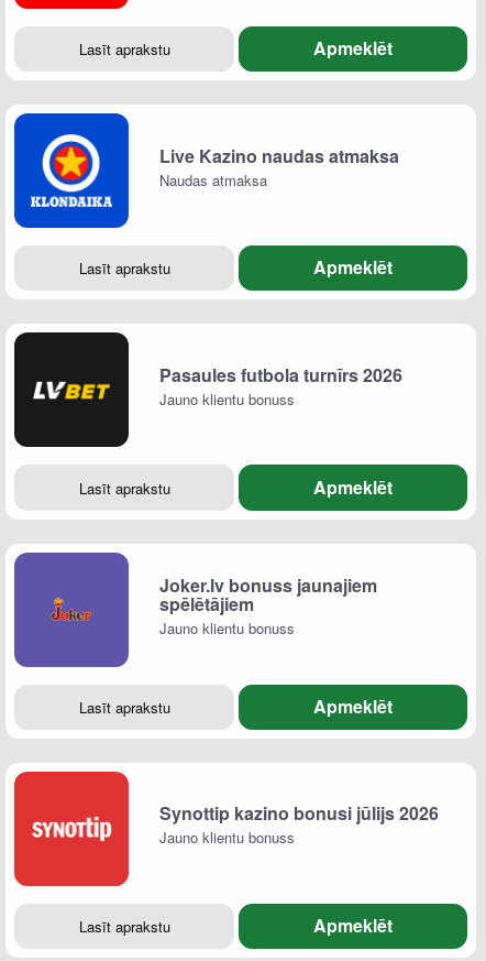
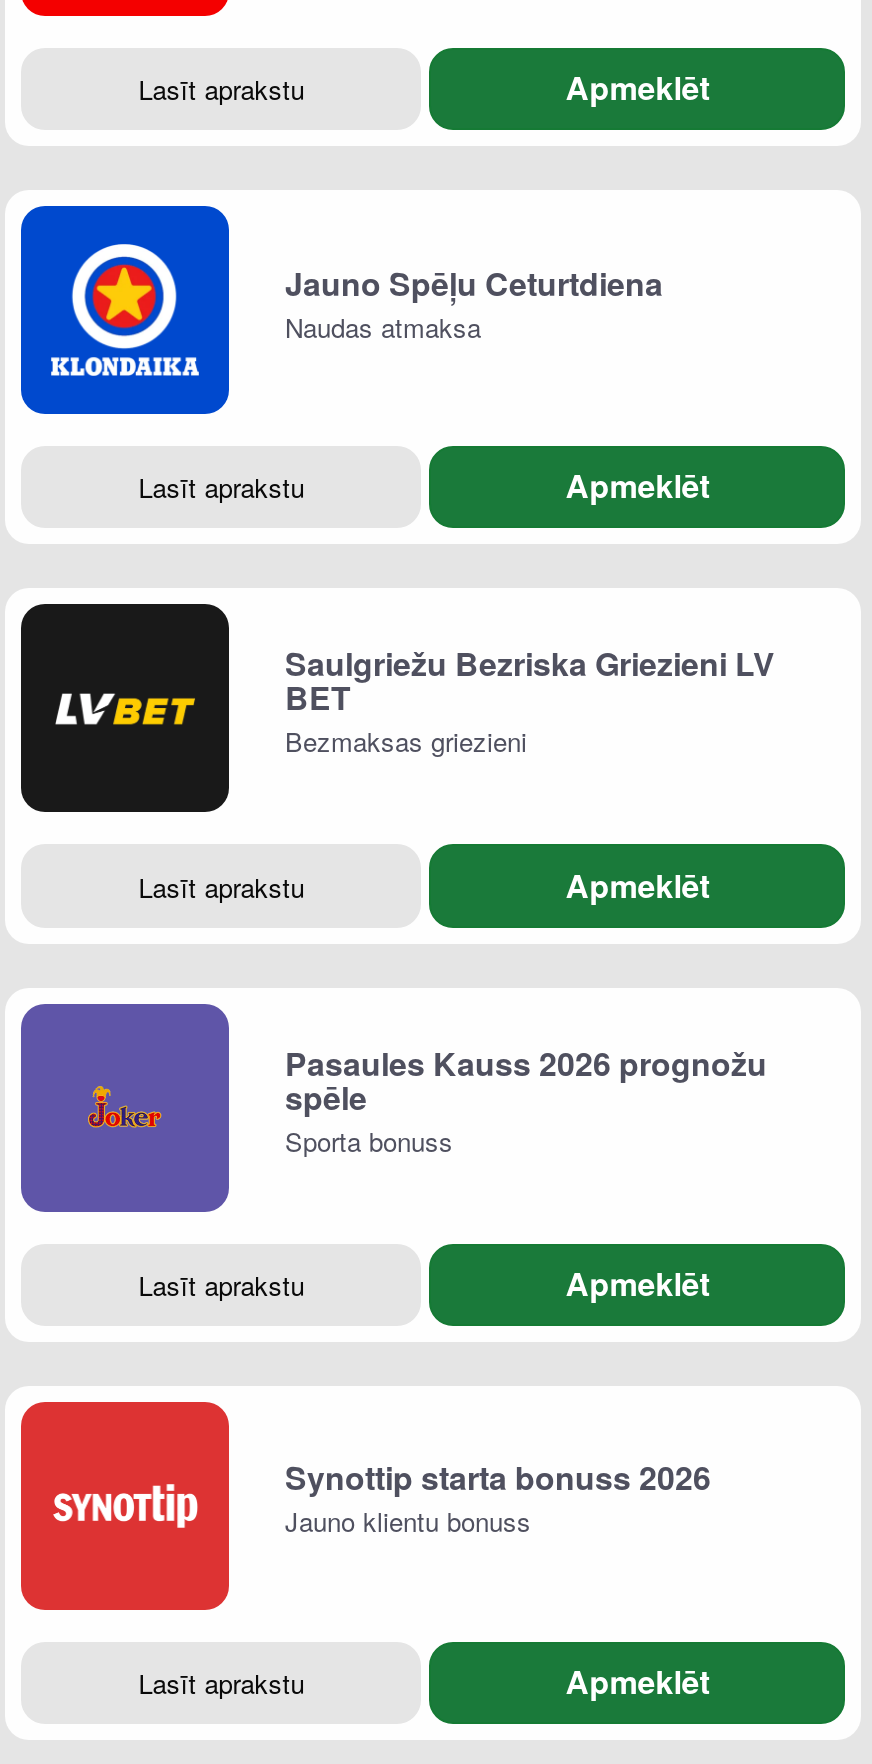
- Live Kazino naudas atmaksa
+ Jauno Spēļu Ceturtdiena

- Pasaules futbola turnīrs 2026
- Jauno klientu bonuss
+ Saulgriežu Bezriska Griezieni LV
+ BET
+ Bezmaksas griezieni

- Joker.lv bonuss jaunajiem
- spēlētājiem
- Jauno klientu bonuss
+ Pasaules Kauss 2026 prognožu
+ spēle
+ Sporta bonuss

- Synottip kazino bonusi jūlijs 2026
+ Synottip starta bonuss 2026
